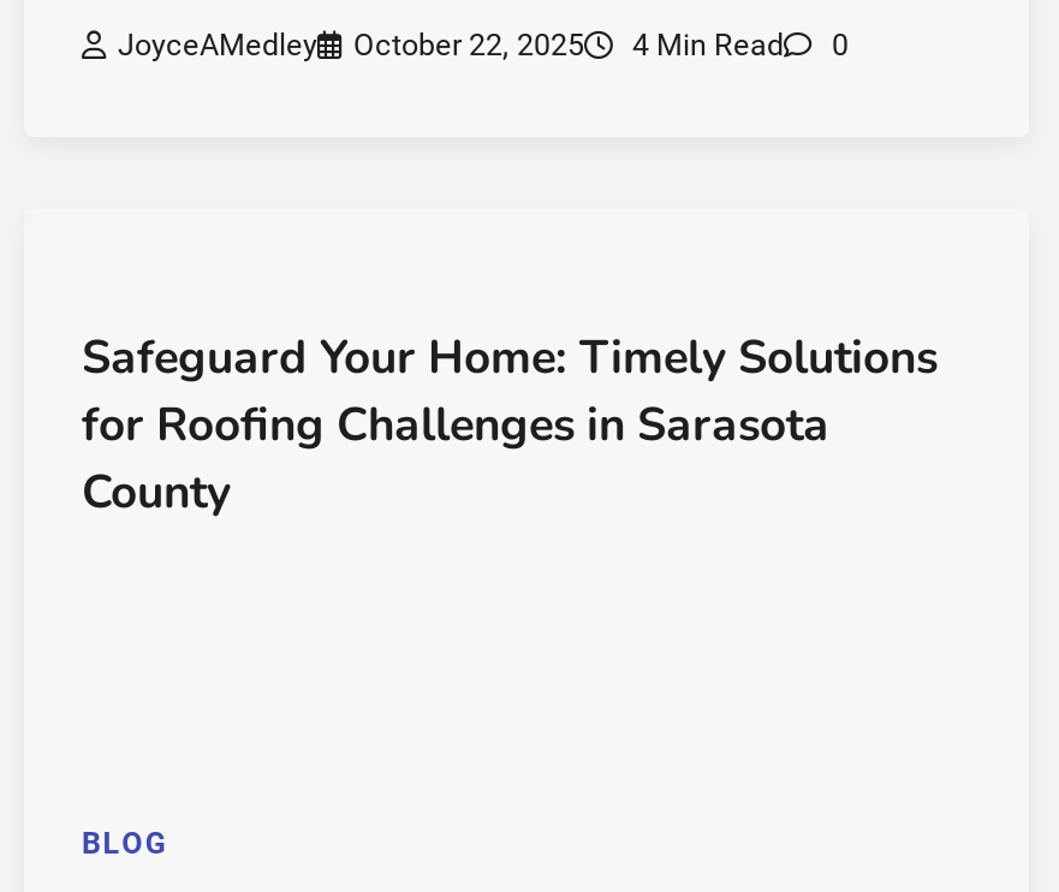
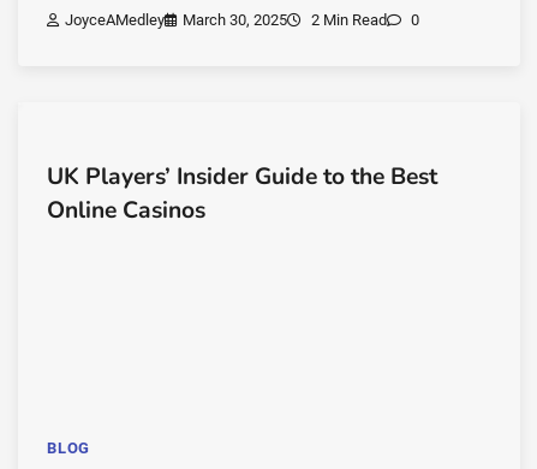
- October 22, 2025
- 4 Min Read
+ March 30, 2025
+ 2 Min Read

- Safeguard Your Home: Timely Solutions
- for Roofing Challenges in Sarasota
- County
+ UK Players’ Insider Guide to the Best
+ Online Casinos
